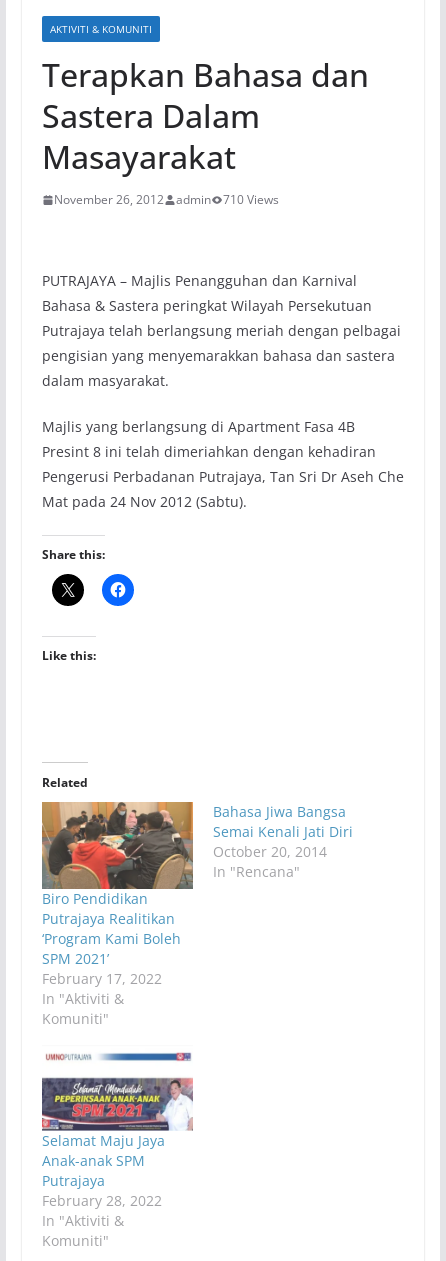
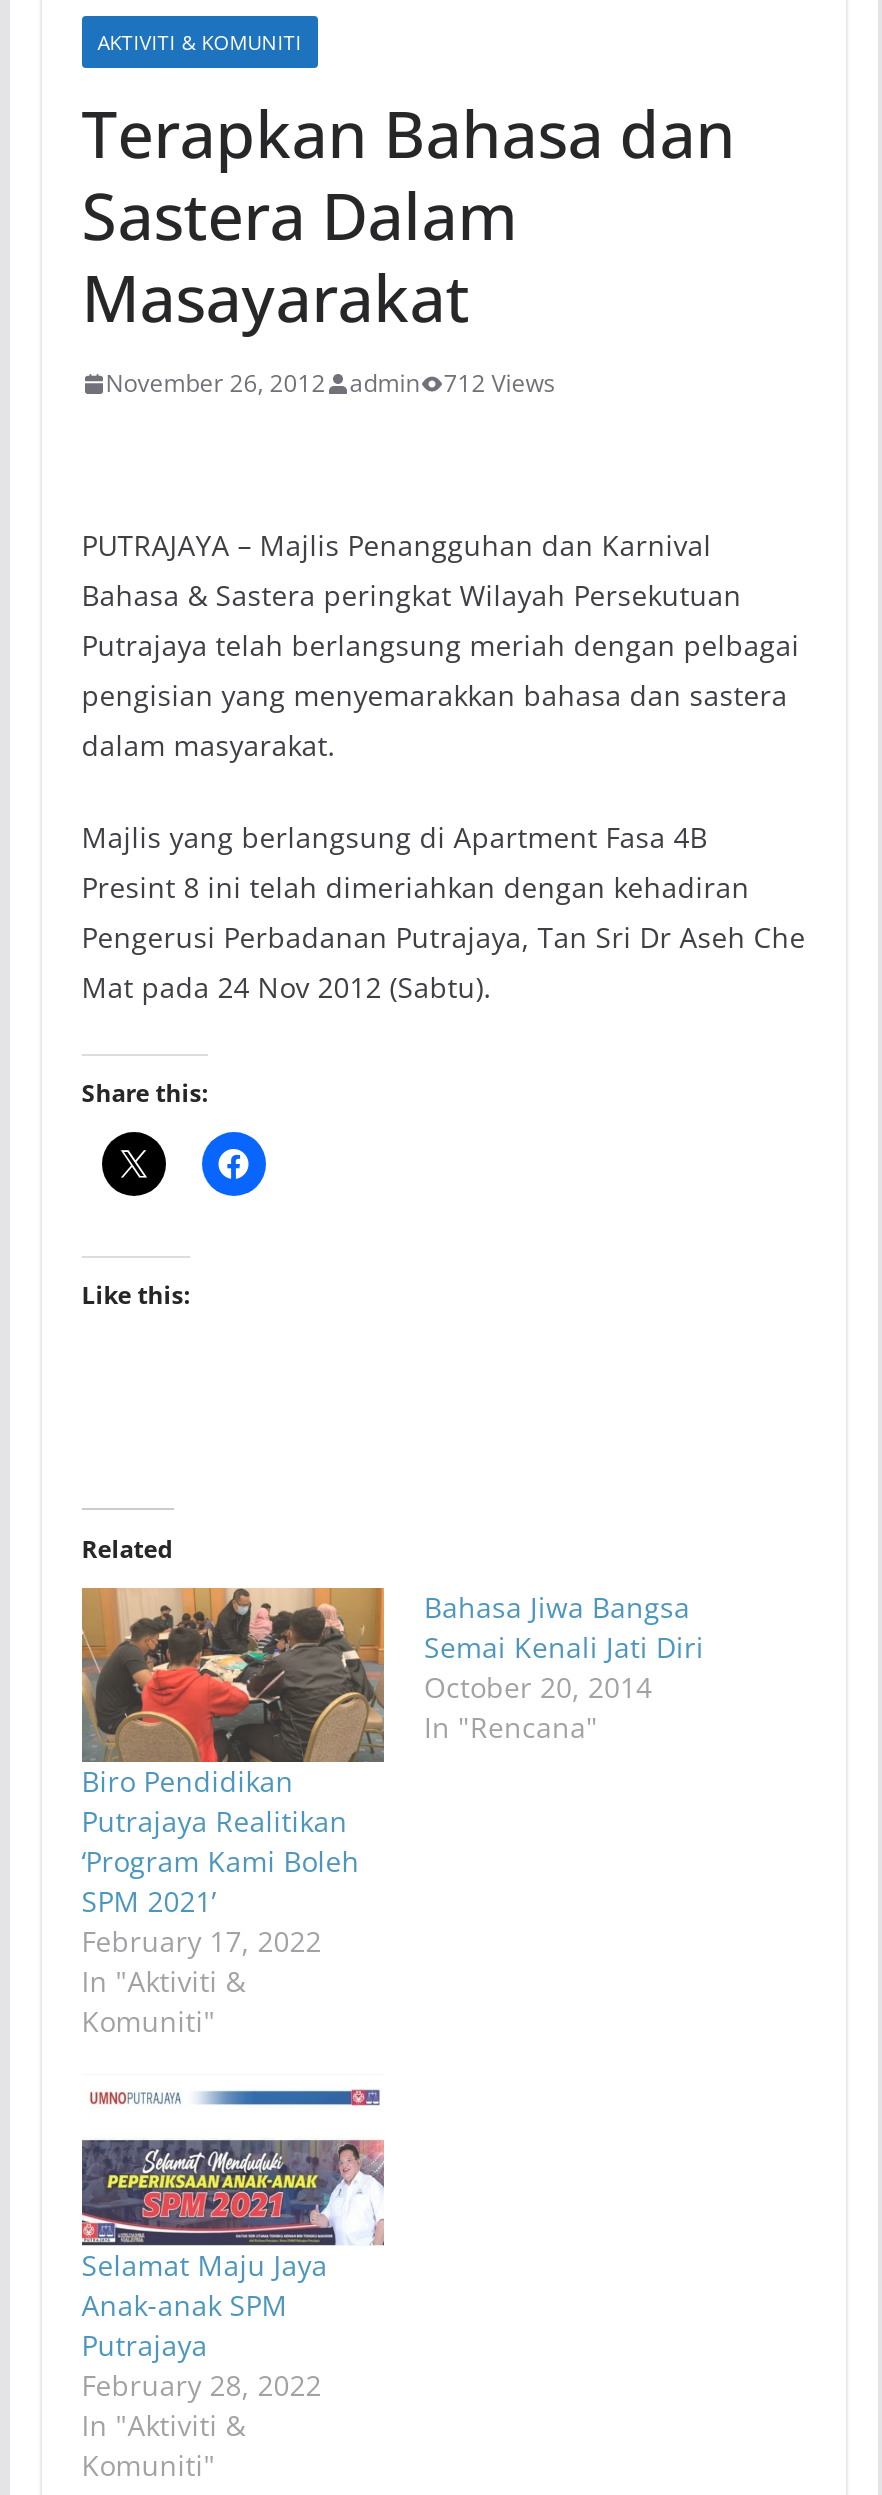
- November 26, 2012 admin 710 Views
+ November 26, 2012 admin 712 Views
